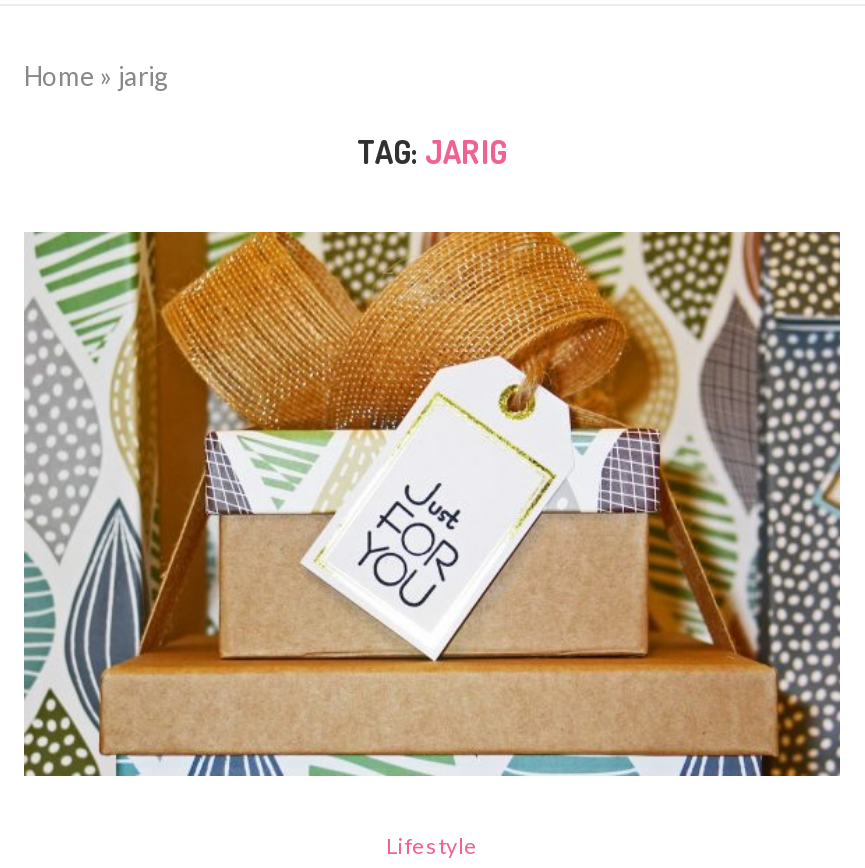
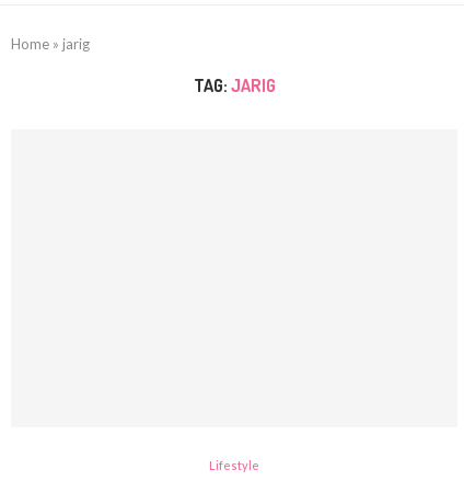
- [image]
